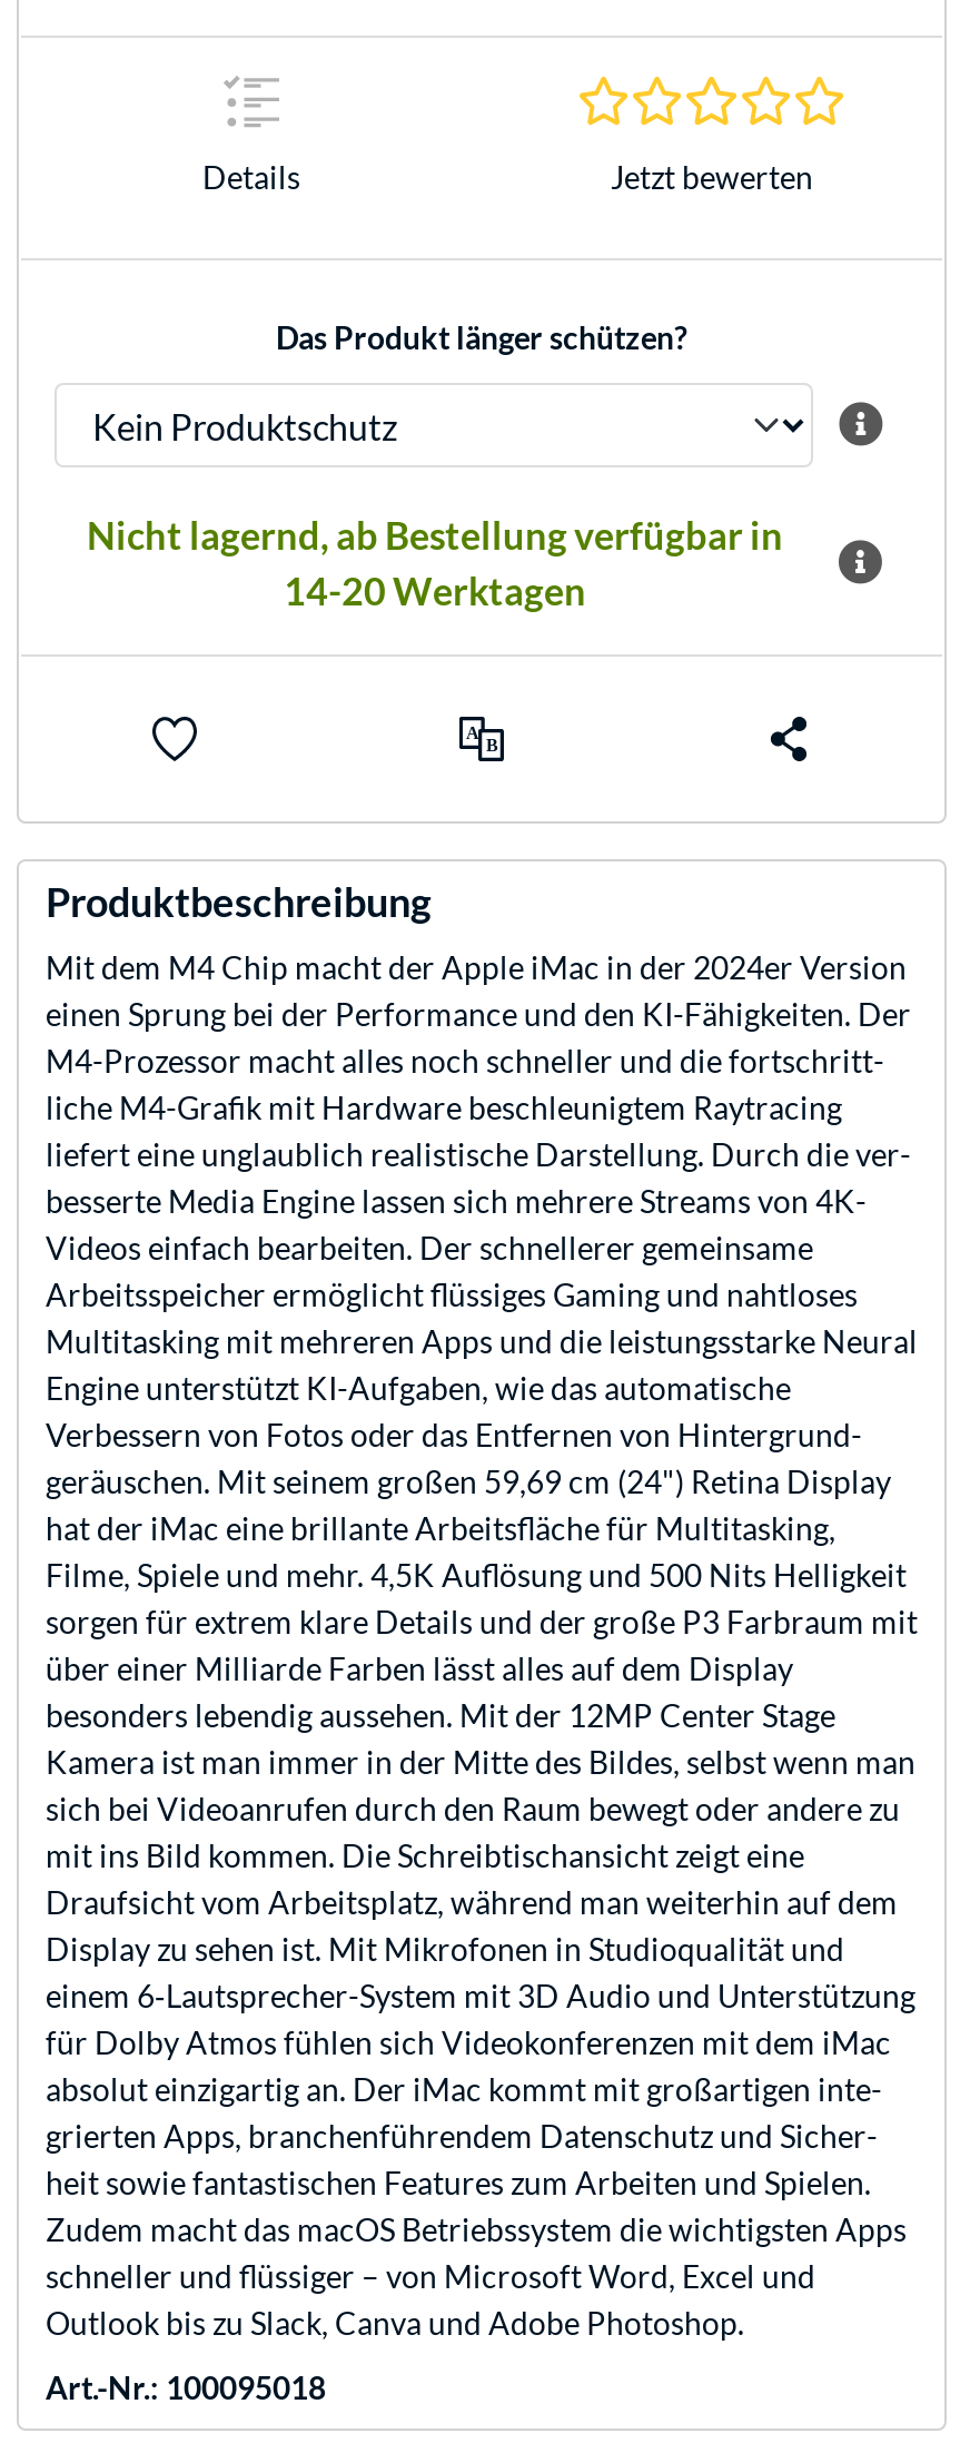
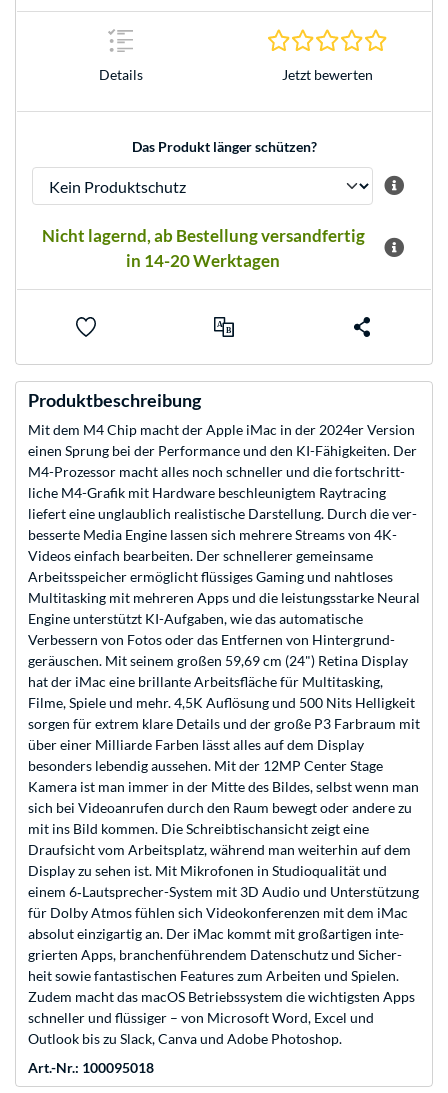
- Nicht lagernd, ab Bestellung verfügbar in
- 14-20 Werktagen
+ Nicht lagernd, ab Bestellung versandfertig
+ in 14-20 Werktagen
